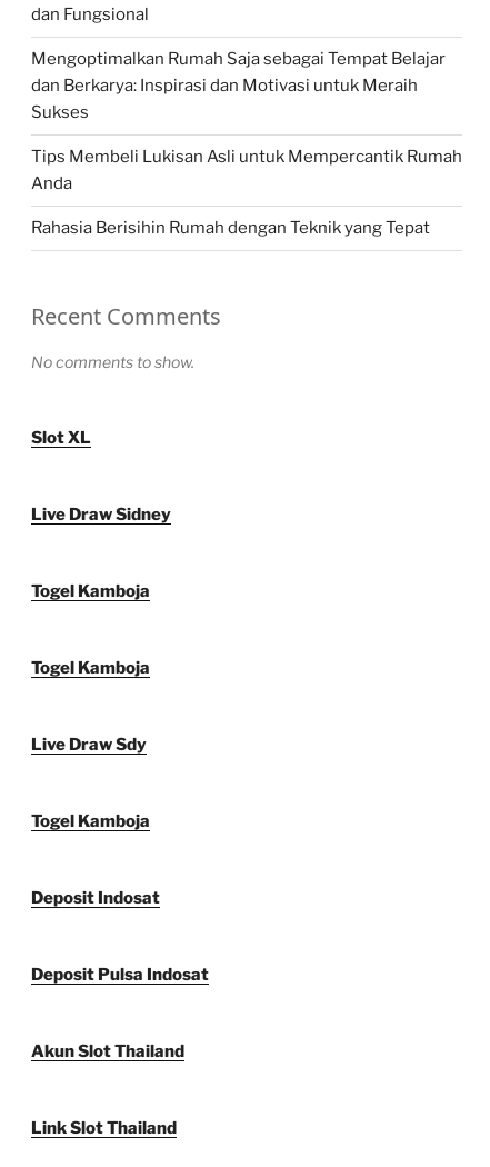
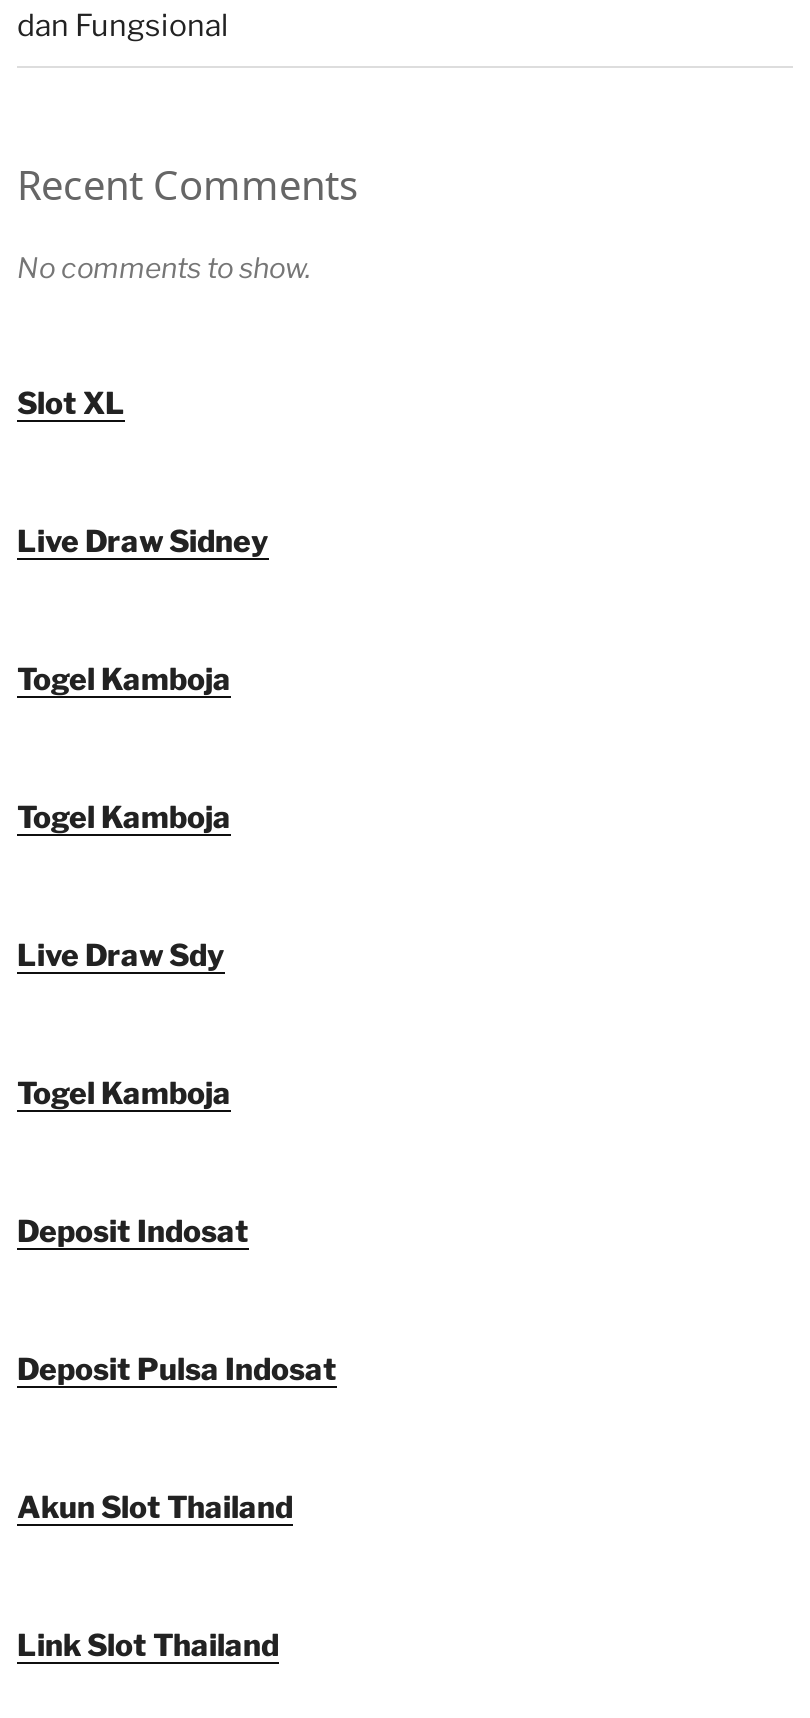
- Mengoptimalkan Rumah Saja sebagai Tempat Belajar
- dan Berkarya: Inspirasi dan Motivasi untuk Meraih
- Sukses
- Tips Membeli Lukisan Asli untuk Mempercantik Rumah
- Anda
- Rahasia Berisihin Rumah dengan Teknik yang Tepat
